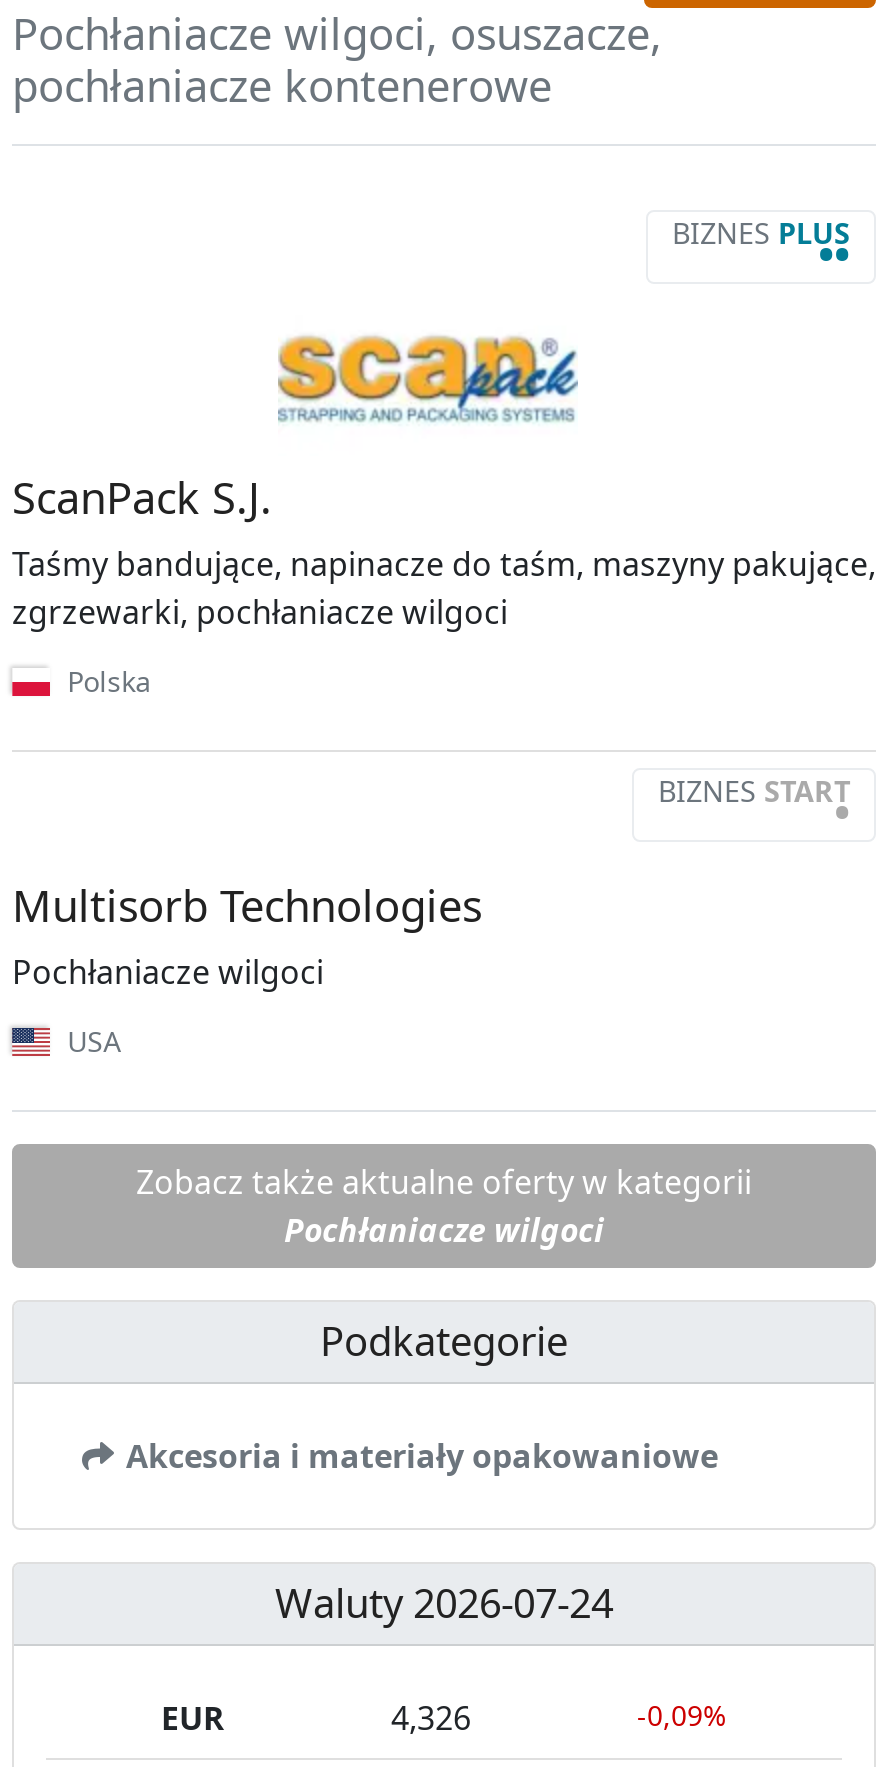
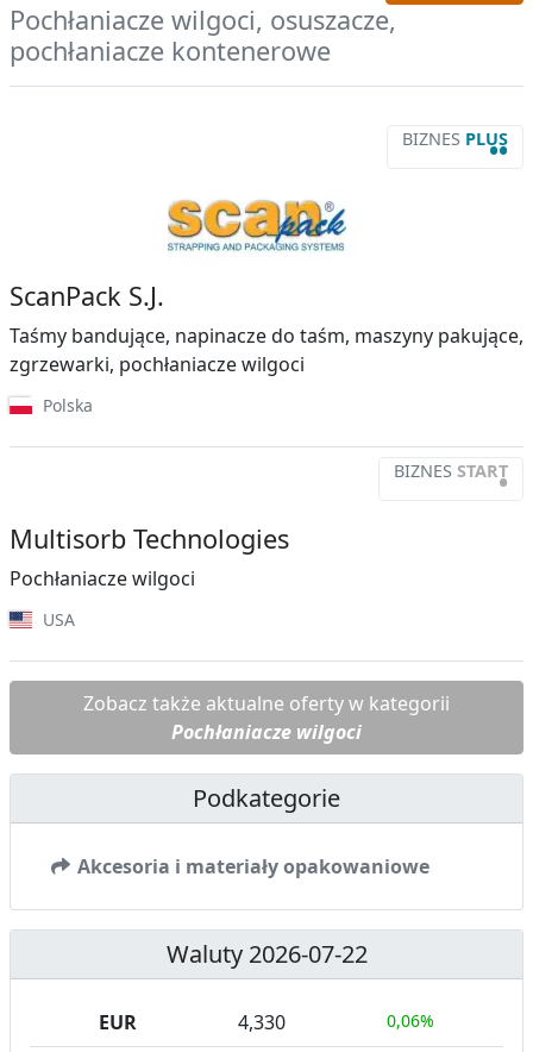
- Waluty 2026-07-24
+ Waluty 2026-07-22

- 4,326
+ 4,330

- -0,09%
+ 0,06%
